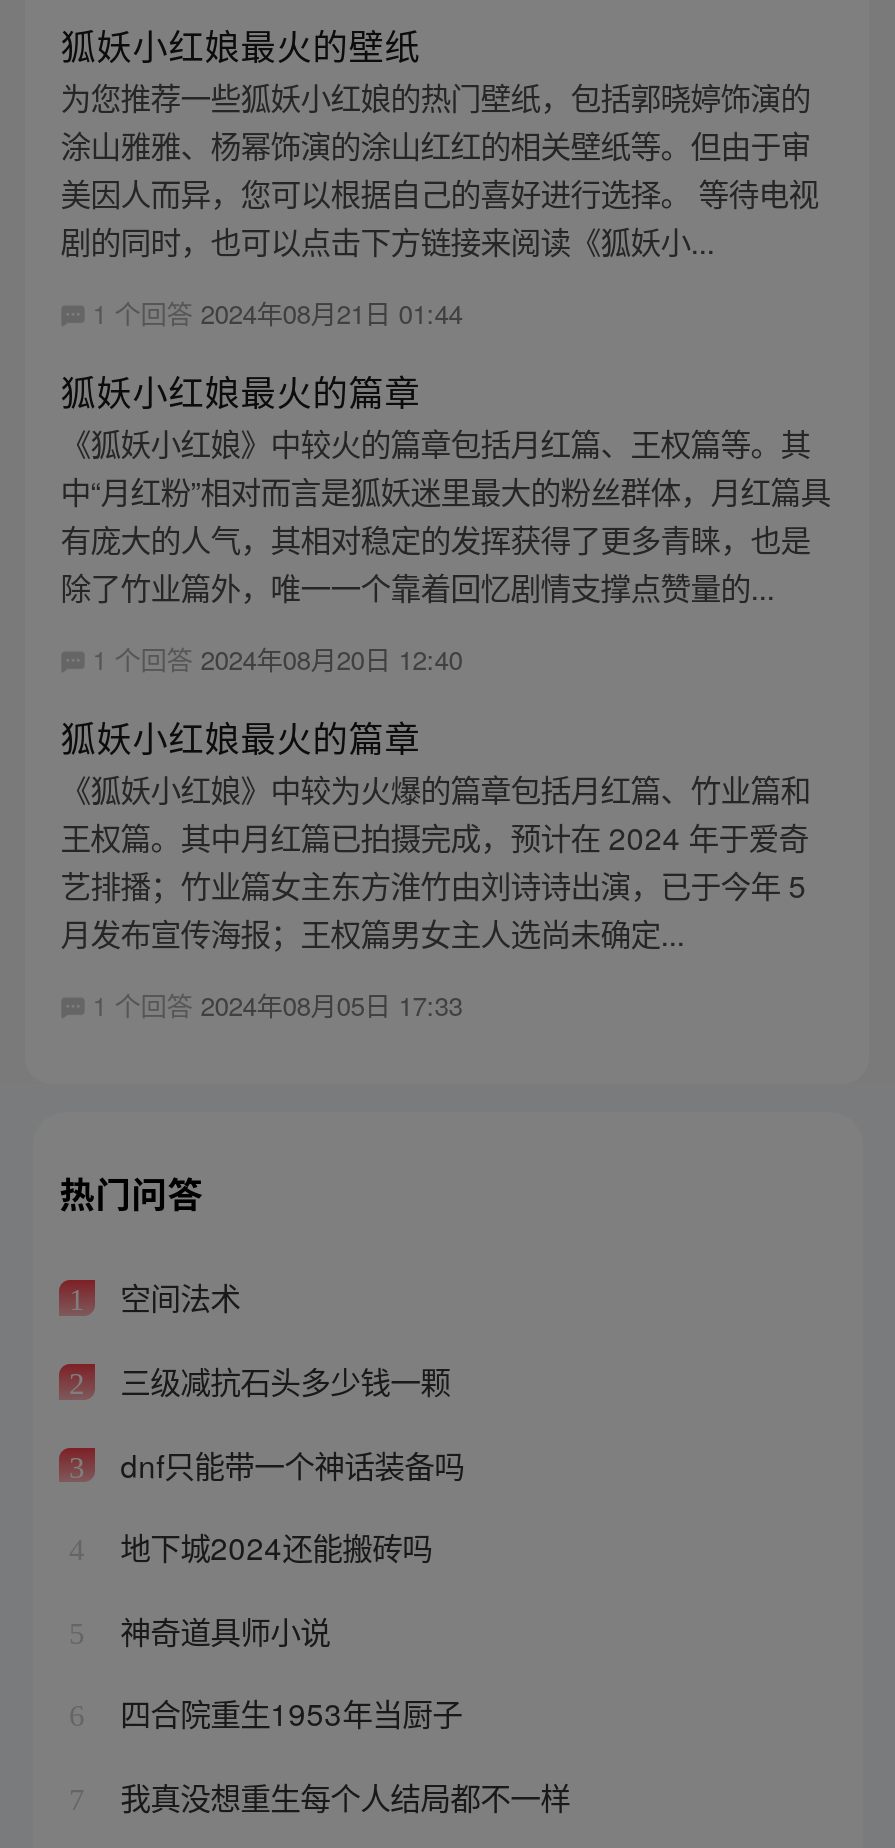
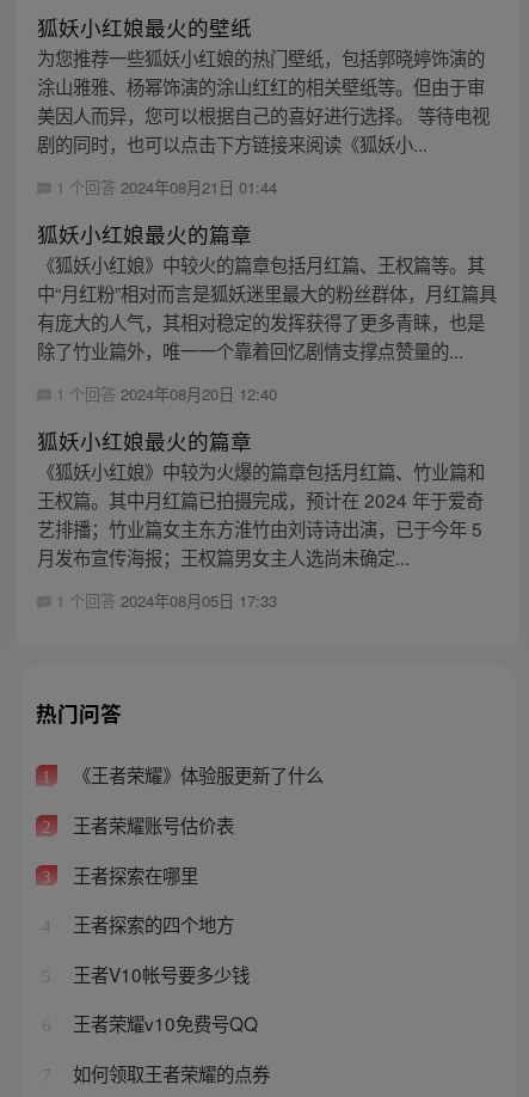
- 空间法术
+ 《王者荣耀》体验服更新了什么

- 三级减抗石头多少钱一颗
+ 王者荣耀账号估价表

- dnf只能带一个神话装备吗
+ 王者探索在哪里

- 地下城2024还能搬砖吗
+ 王者探索的四个地方

- 神奇道具师小说
+ 王者V10帐号要多少钱

- 四合院重生1953年当厨子
+ 王者荣耀v10免费号QQ

- 我真没想重生每个人结局都不一样
+ 如何领取王者荣耀的点券
